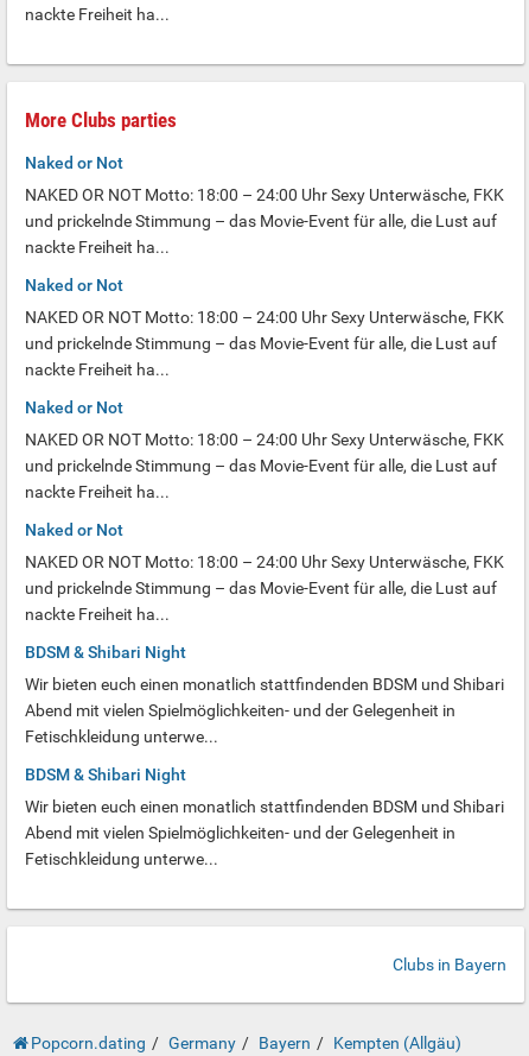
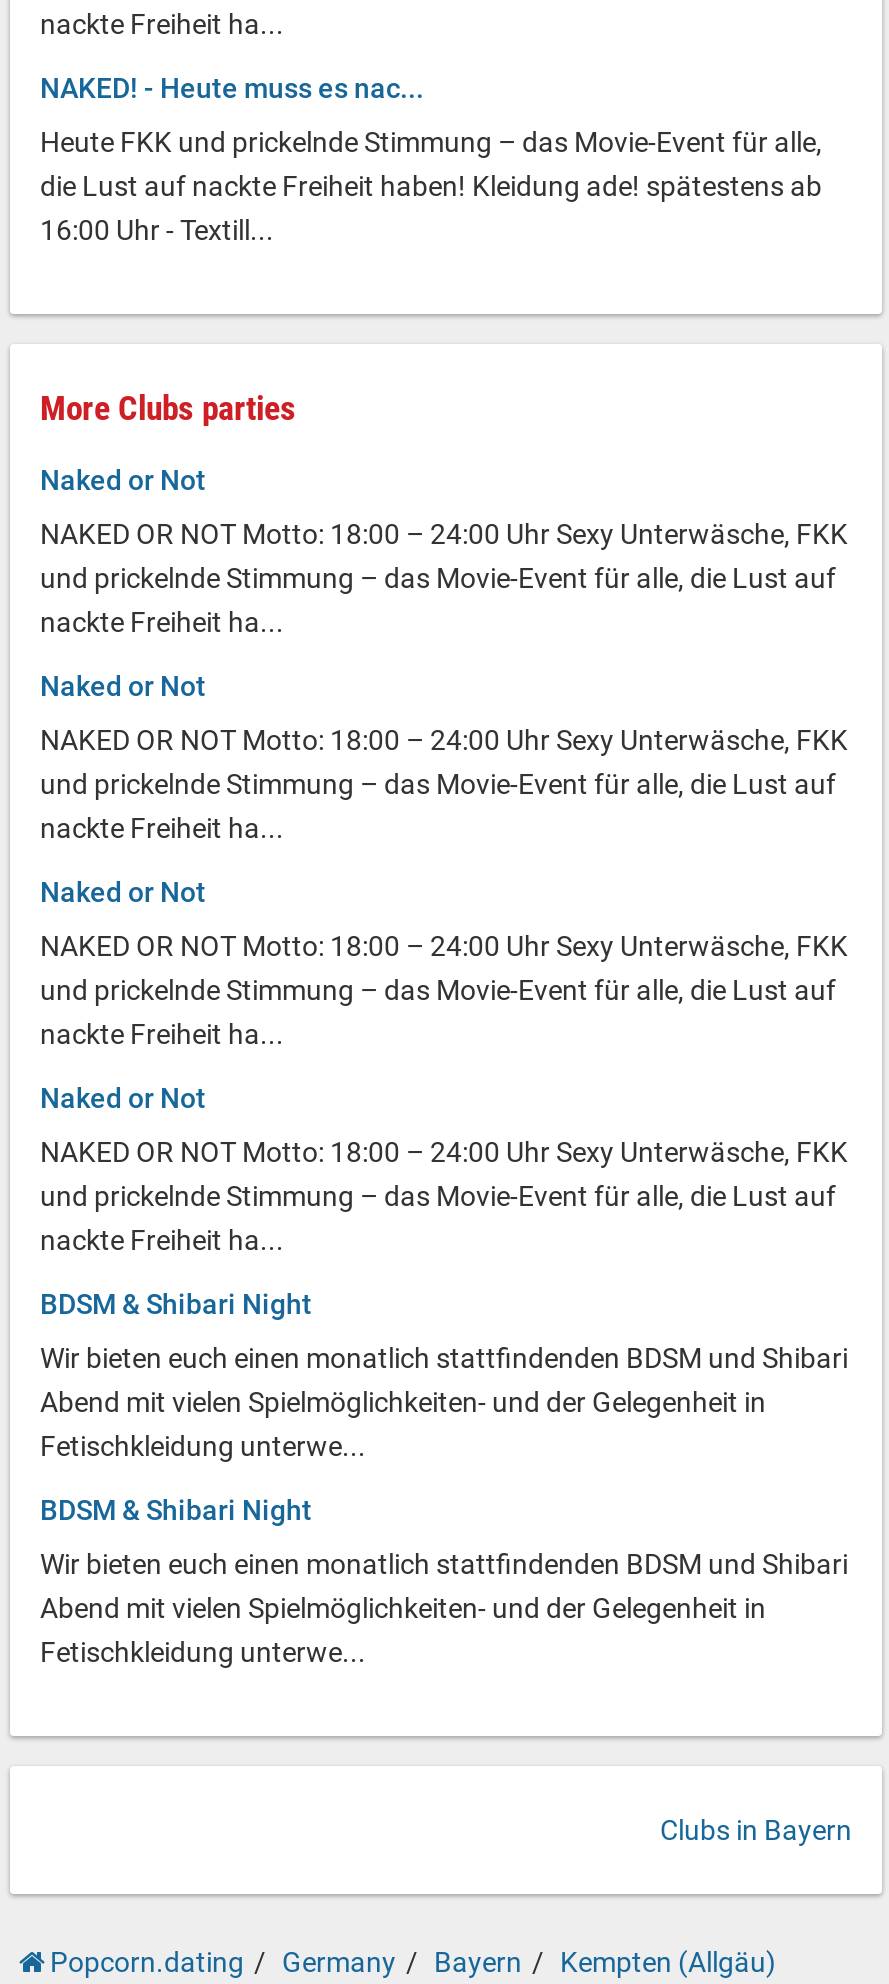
+ NAKED! - Heute muss es nac...
+ Heute FKK und prickelnde Stimmung – das Movie-Event für alle,
+ die Lust auf nackte Freiheit haben! Kleidung ade! spätestens ab
+ 16:00 Uhr - Textill...
